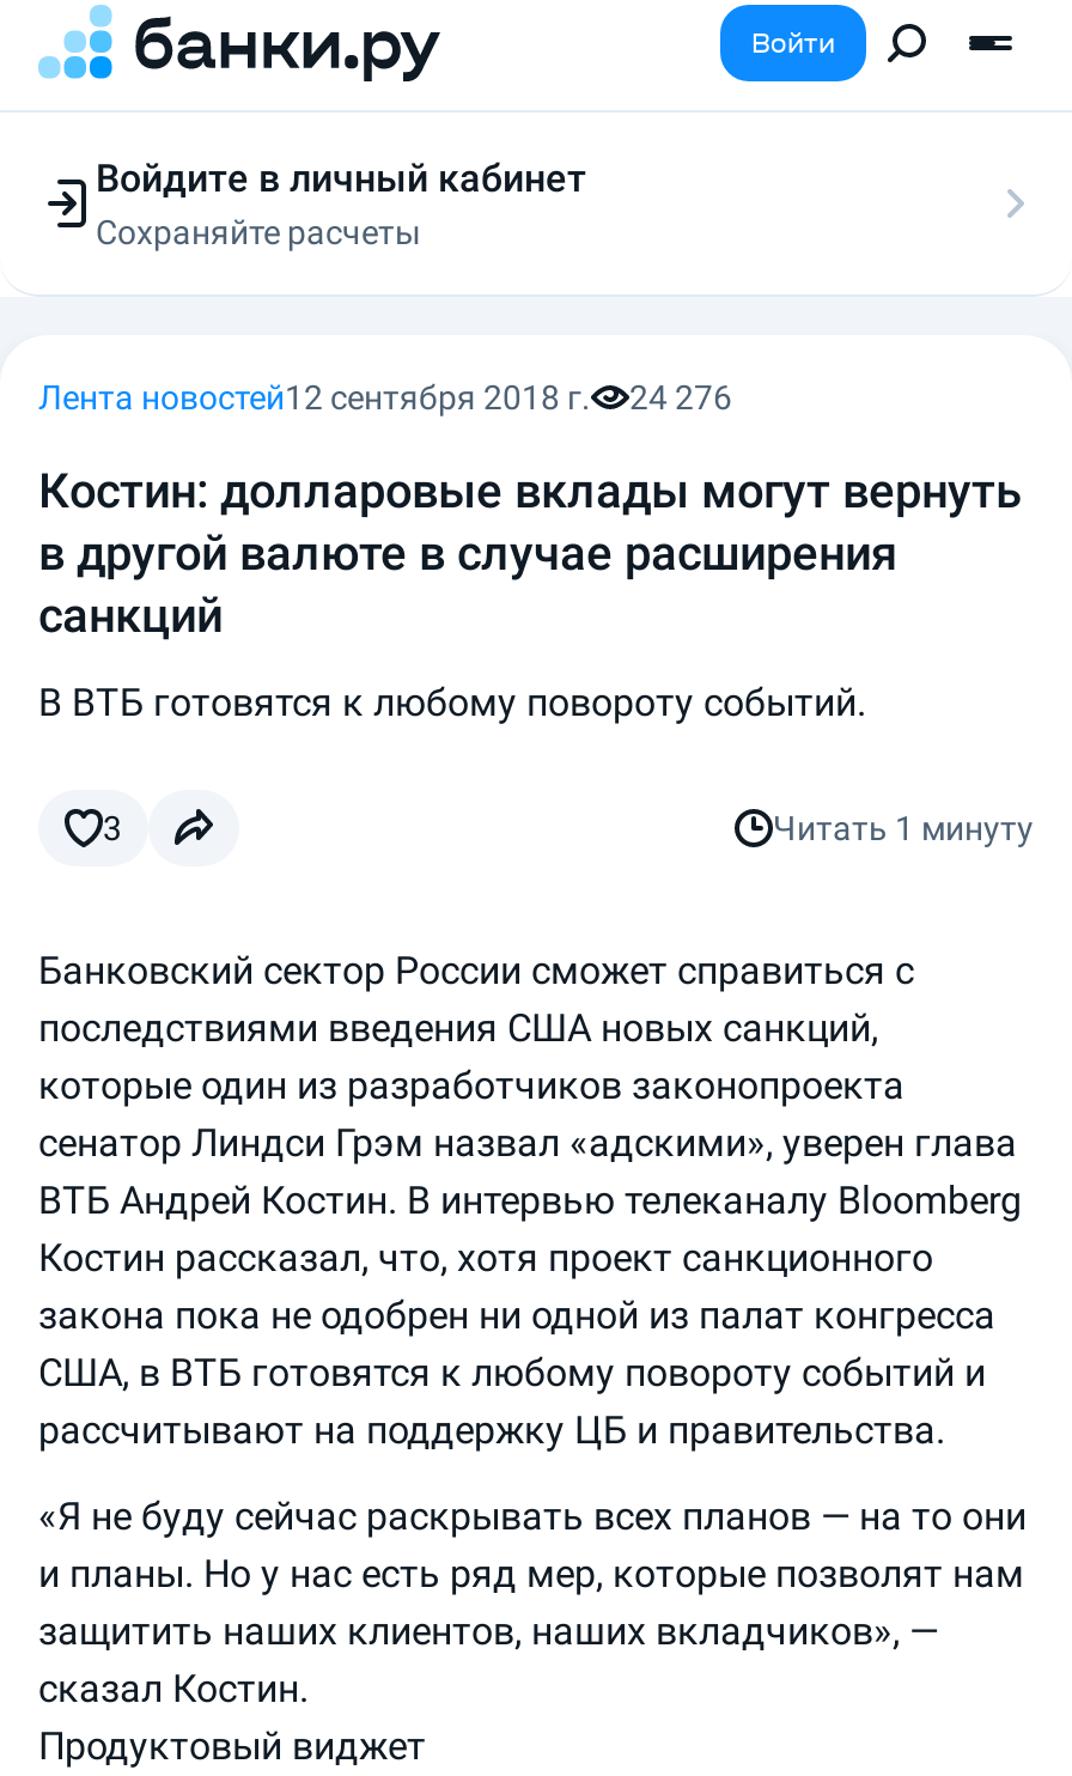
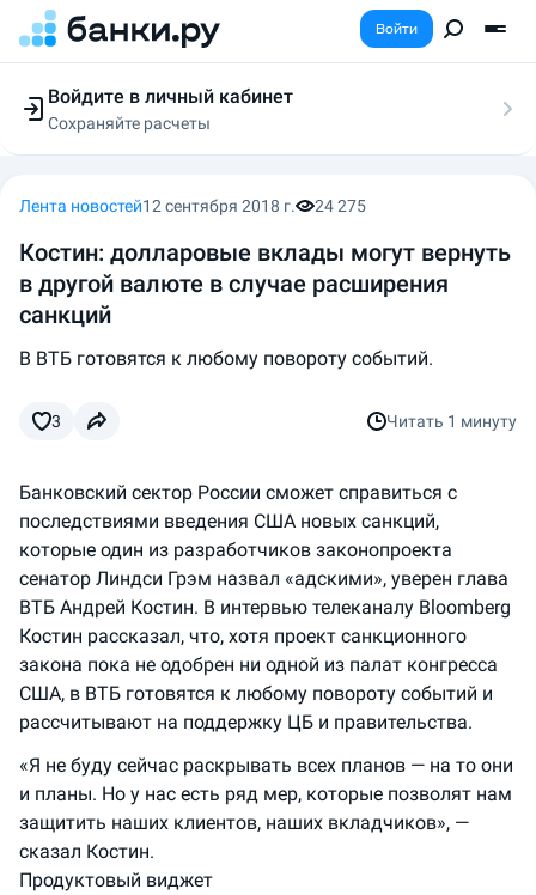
- Лента новостей12 сентября 2018 г. 24 276
+ Лента новостей12 сентября 2018 г. 24 275
